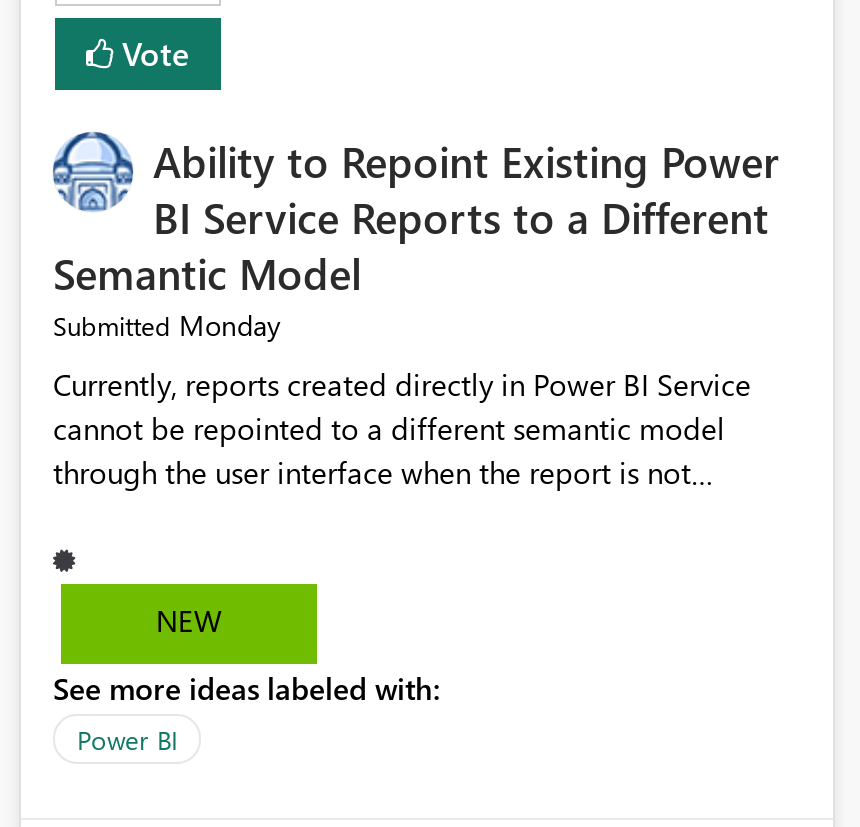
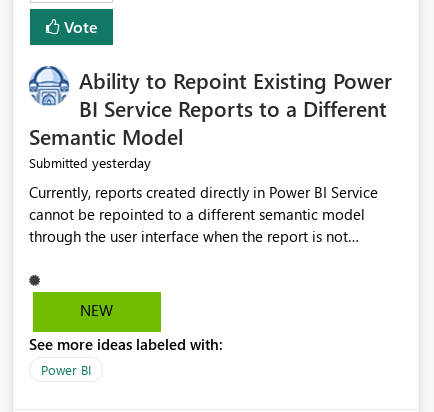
- Submitted Monday
+ Submitted yesterday
